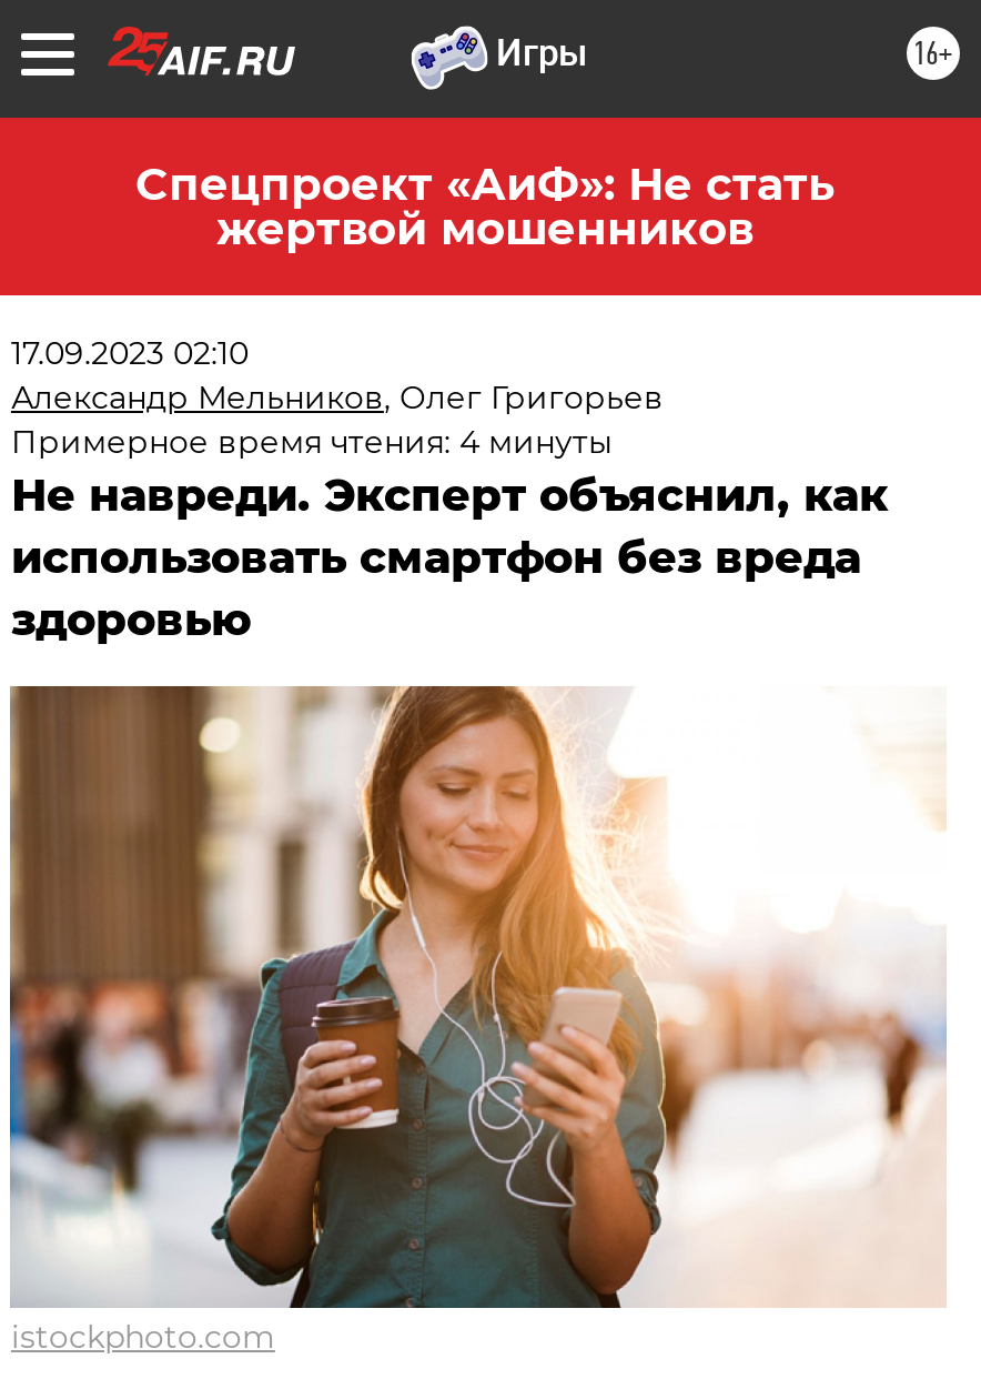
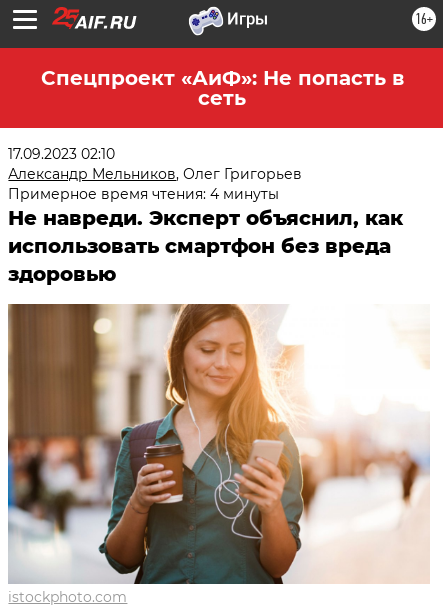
- Спецпроект «АиФ»: Не стать
- жертвой мошенников
+ Спецпроект «АиФ»: Не попасть в
+ сеть
